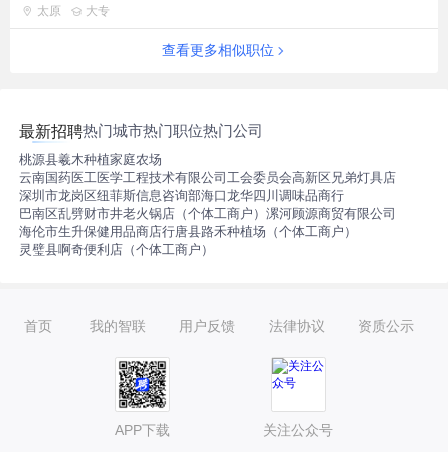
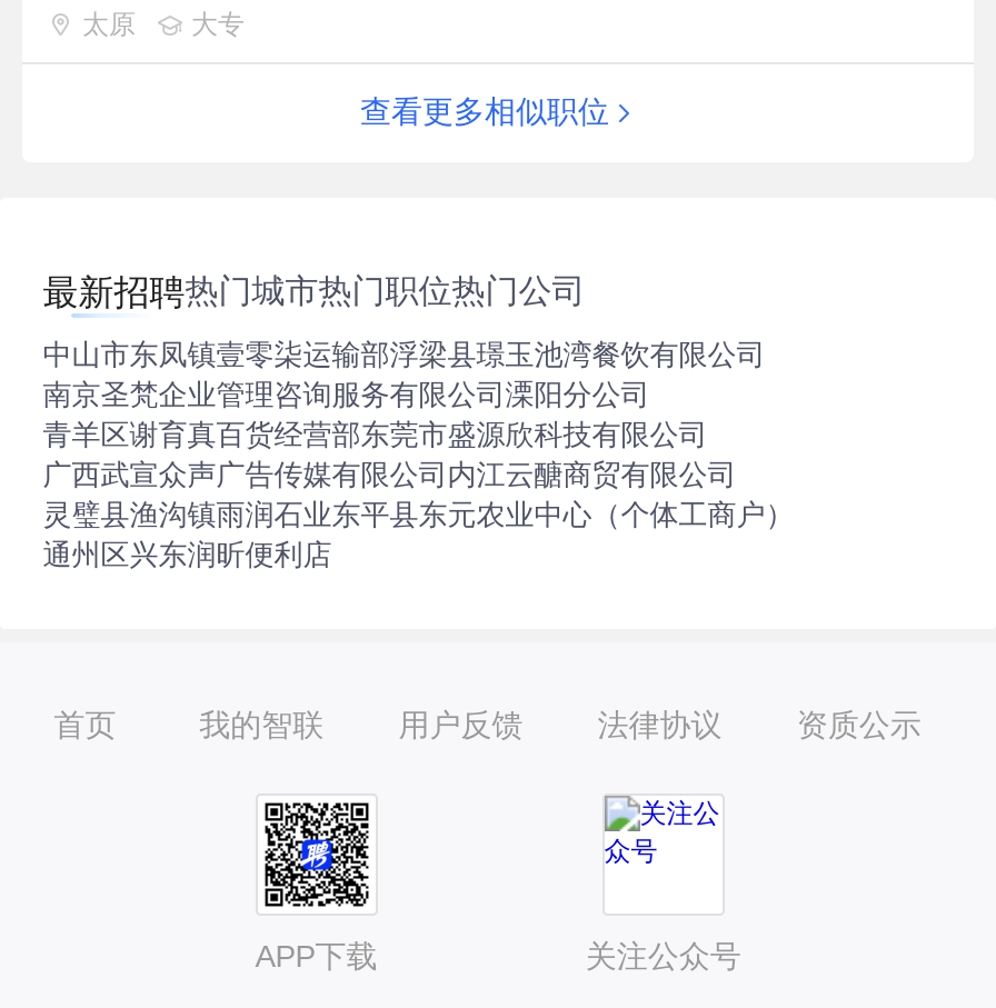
- 桃源县羲木种植家庭农场
- 云南国药医工医学工程技术有限公司工会委员会高新区兄弟灯具店
- 深圳市龙岗区纽菲斯信息咨询部海口龙华四川调味品商行
- 巴南区乱劈财市井老火锅店（个体工商户）漯河顾源商贸有限公司
- 海伦市生升保健用品商店行唐县路禾种植场（个体工商户）
- 灵璧县啊奇便利店（个体工商户）
+ 中山市东凤镇壹零柒运输部浮梁县璟玉池湾餐饮有限公司
+ 南京圣梵企业管理咨询服务有限公司溧阳分公司
+ 青羊区谢育真百货经营部东莞市盛源欣科技有限公司
+ 广西武宣众声广告传媒有限公司内江云醣商贸有限公司
+ 灵璧县渔沟镇雨润石业东平县东元农业中心（个体工商户）
+ 通州区兴东润昕便利店
